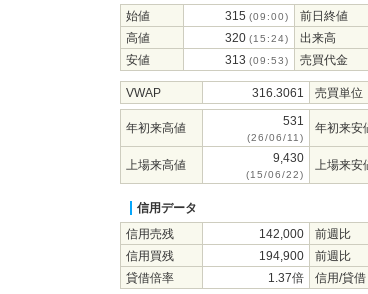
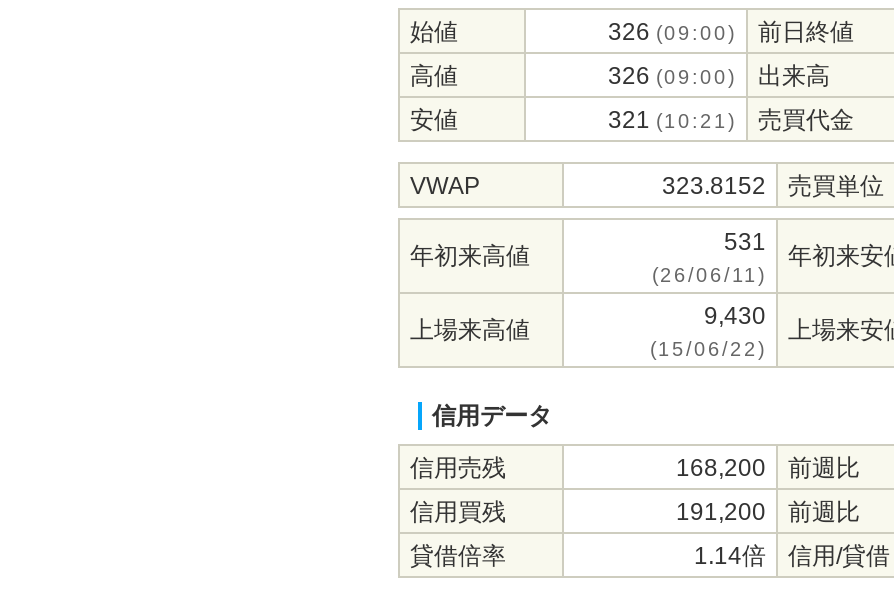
- 315 (09:00) 前日終値
+ 326 (09:00) 前日終値

- 320 (15:24) 出来高
+ 326 (09:00) 出来高

- 313 (09:53) 売買代金
+ 321 (10:21) 売買代金

- 316.3061 売買単位
+ 323.8152 売買単位

- 142,000 前週比
+ 168,200 前週比

- 194,900 前週比
+ 191,200 前週比

- 1.37倍 信用/貸借
+ 1.14倍 信用/貸借
